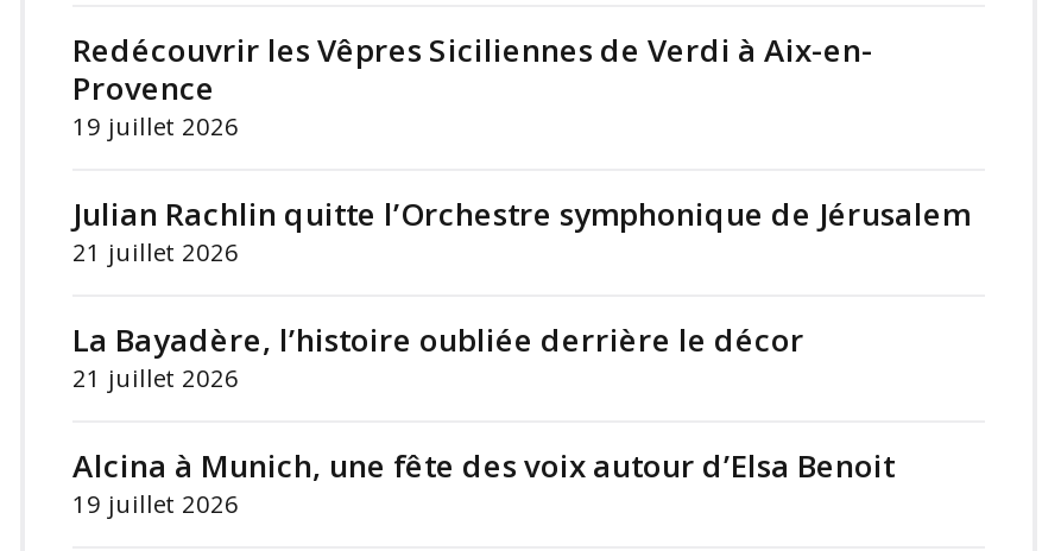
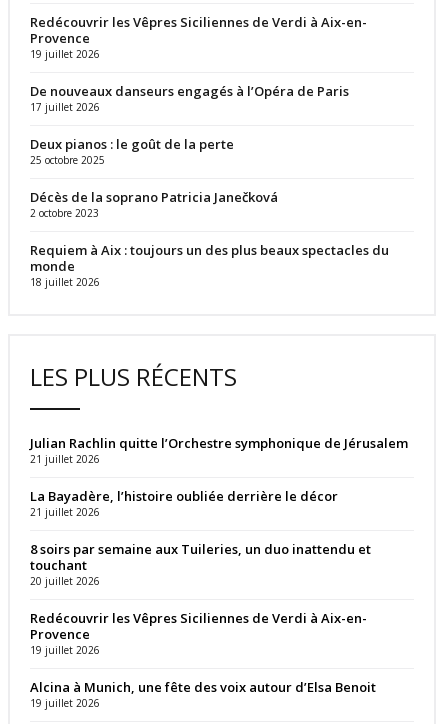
+ De nouveaux danseurs engagés à l’Opéra de Paris
+ 17 juillet 2026
+ Deux pianos : le goût de la perte
+ 25 octobre 2025
+ Décès de la soprano Patricia Janečková
+ 2 octobre 2023
+ Requiem à Aix : toujours un des plus beaux spectacles du
+ monde
+ 18 juillet 2026
+ LES PLUS RÉCENTS

+ 8 soirs par semaine aux Tuileries, un duo inattendu et
+ touchant
+ 20 juillet 2026
+ Redécouvrir les Vêpres Siciliennes de Verdi à Aix-en-
+ Provence
+ 19 juillet 2026
